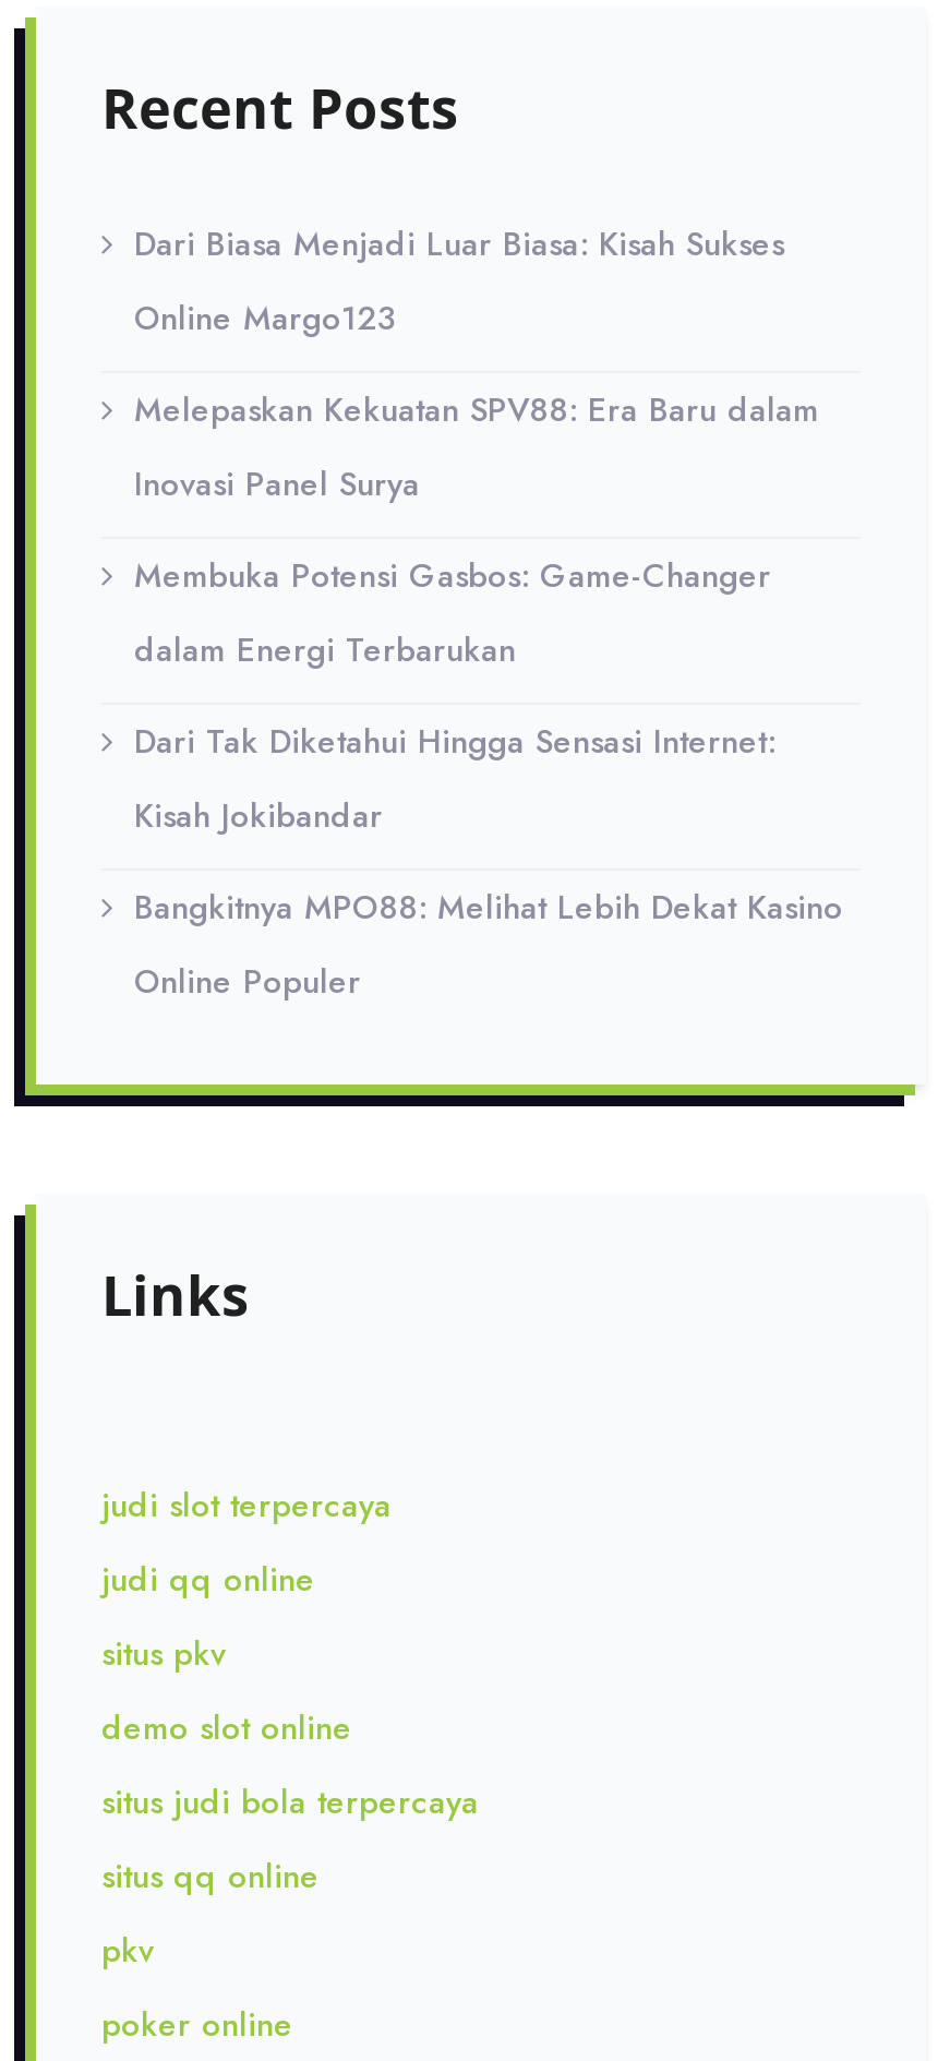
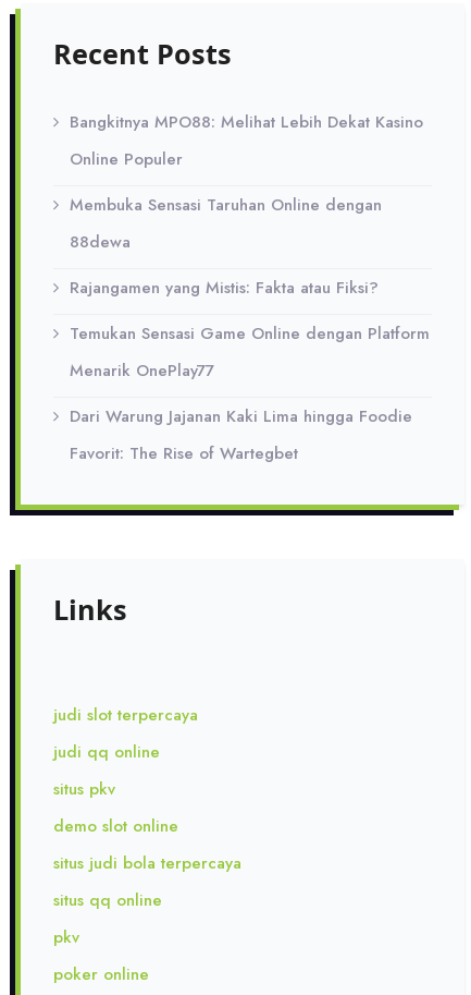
- Dari Biasa Menjadi Luar Biasa: Kisah Sukses
- Online Margo123
- Melepaskan Kekuatan SPV88: Era Baru dalam
- Inovasi Panel Surya
- Membuka Potensi Gasbos: Game-Changer
- dalam Energi Terbarukan
- Dari Tak Diketahui Hingga Sensasi Internet:
- Kisah Jokibandar

moved up: Bangkitnya MPO88: Melihat Lebih Dekat Kasino | Online Populer

+ Membuka Sensasi Taruhan Online dengan
+ 88dewa
+ Rajangamen yang Mistis: Fakta atau Fiksi?
+ Temukan Sensasi Game Online dengan Platform
+ Menarik OnePlay77
+ Dari Warung Jajanan Kaki Lima hingga Foodie
+ Favorit: The Rise of Wartegbet
